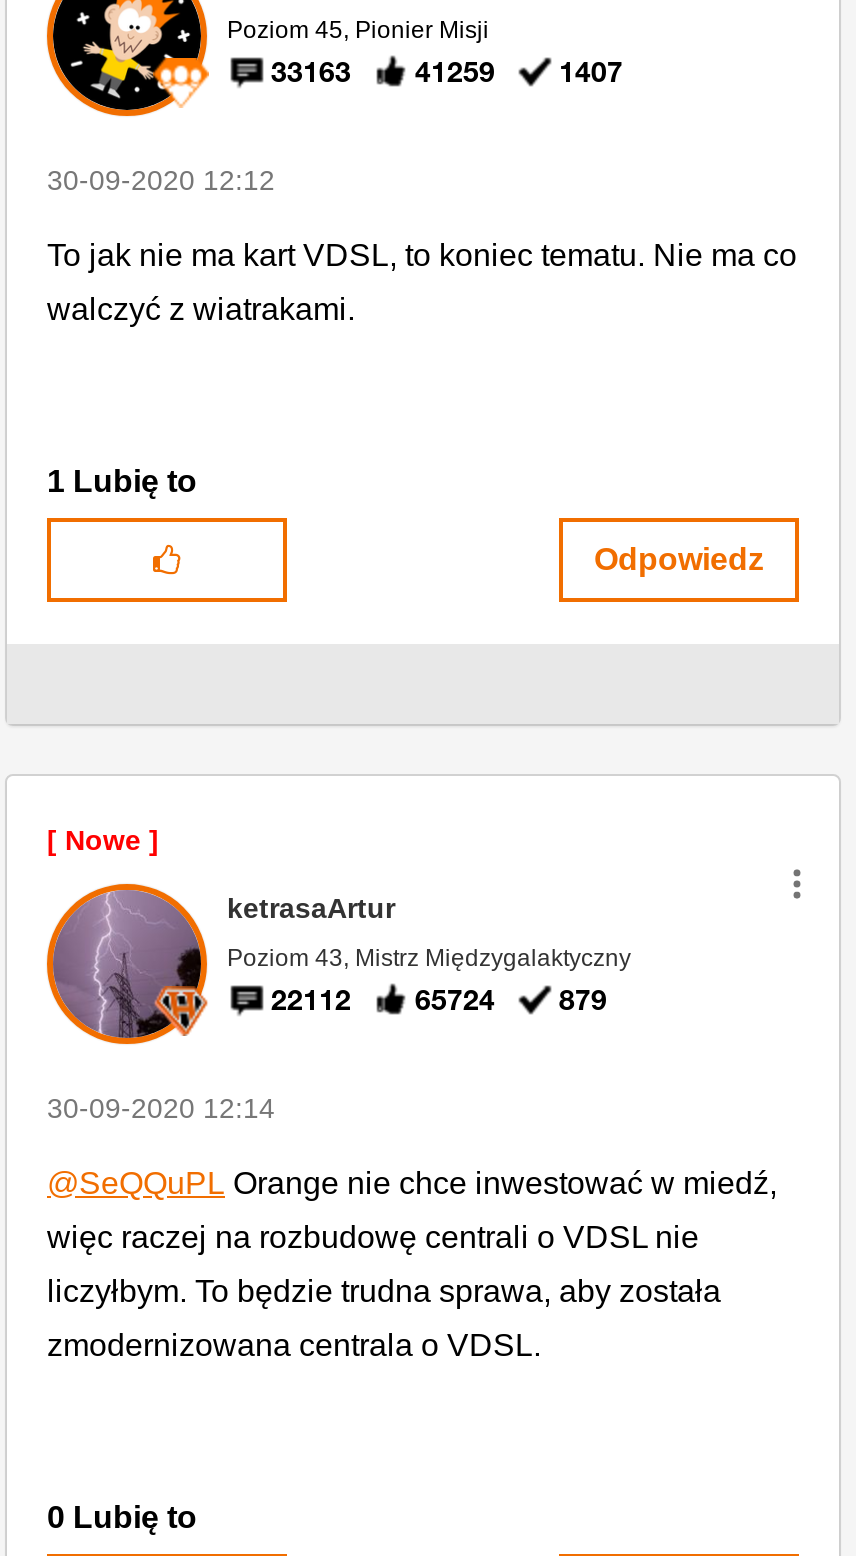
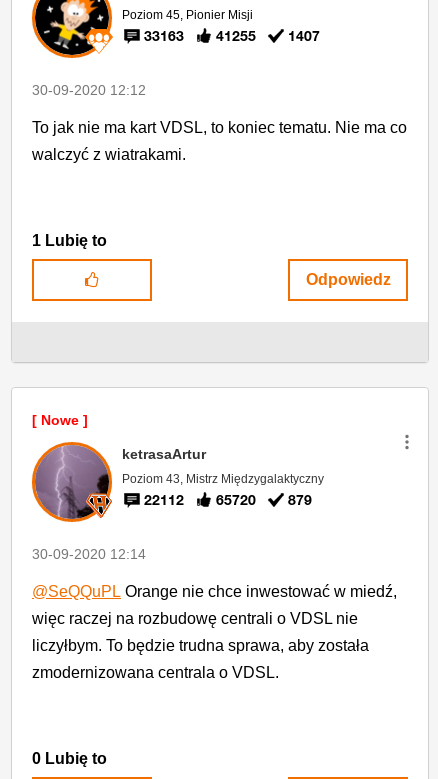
- 33163 41259 1407
+ 33163 41255 1407

- 22112 65724 879
+ 22112 65720 879
